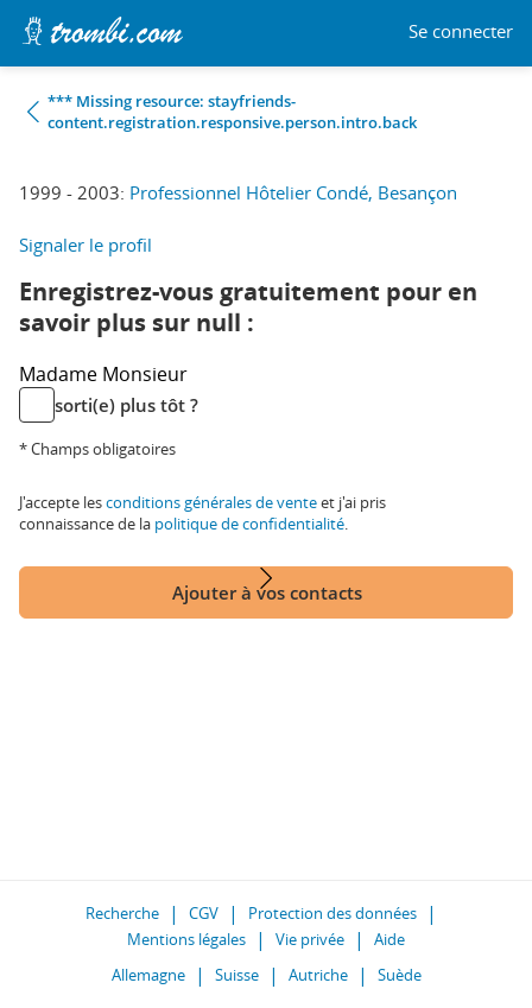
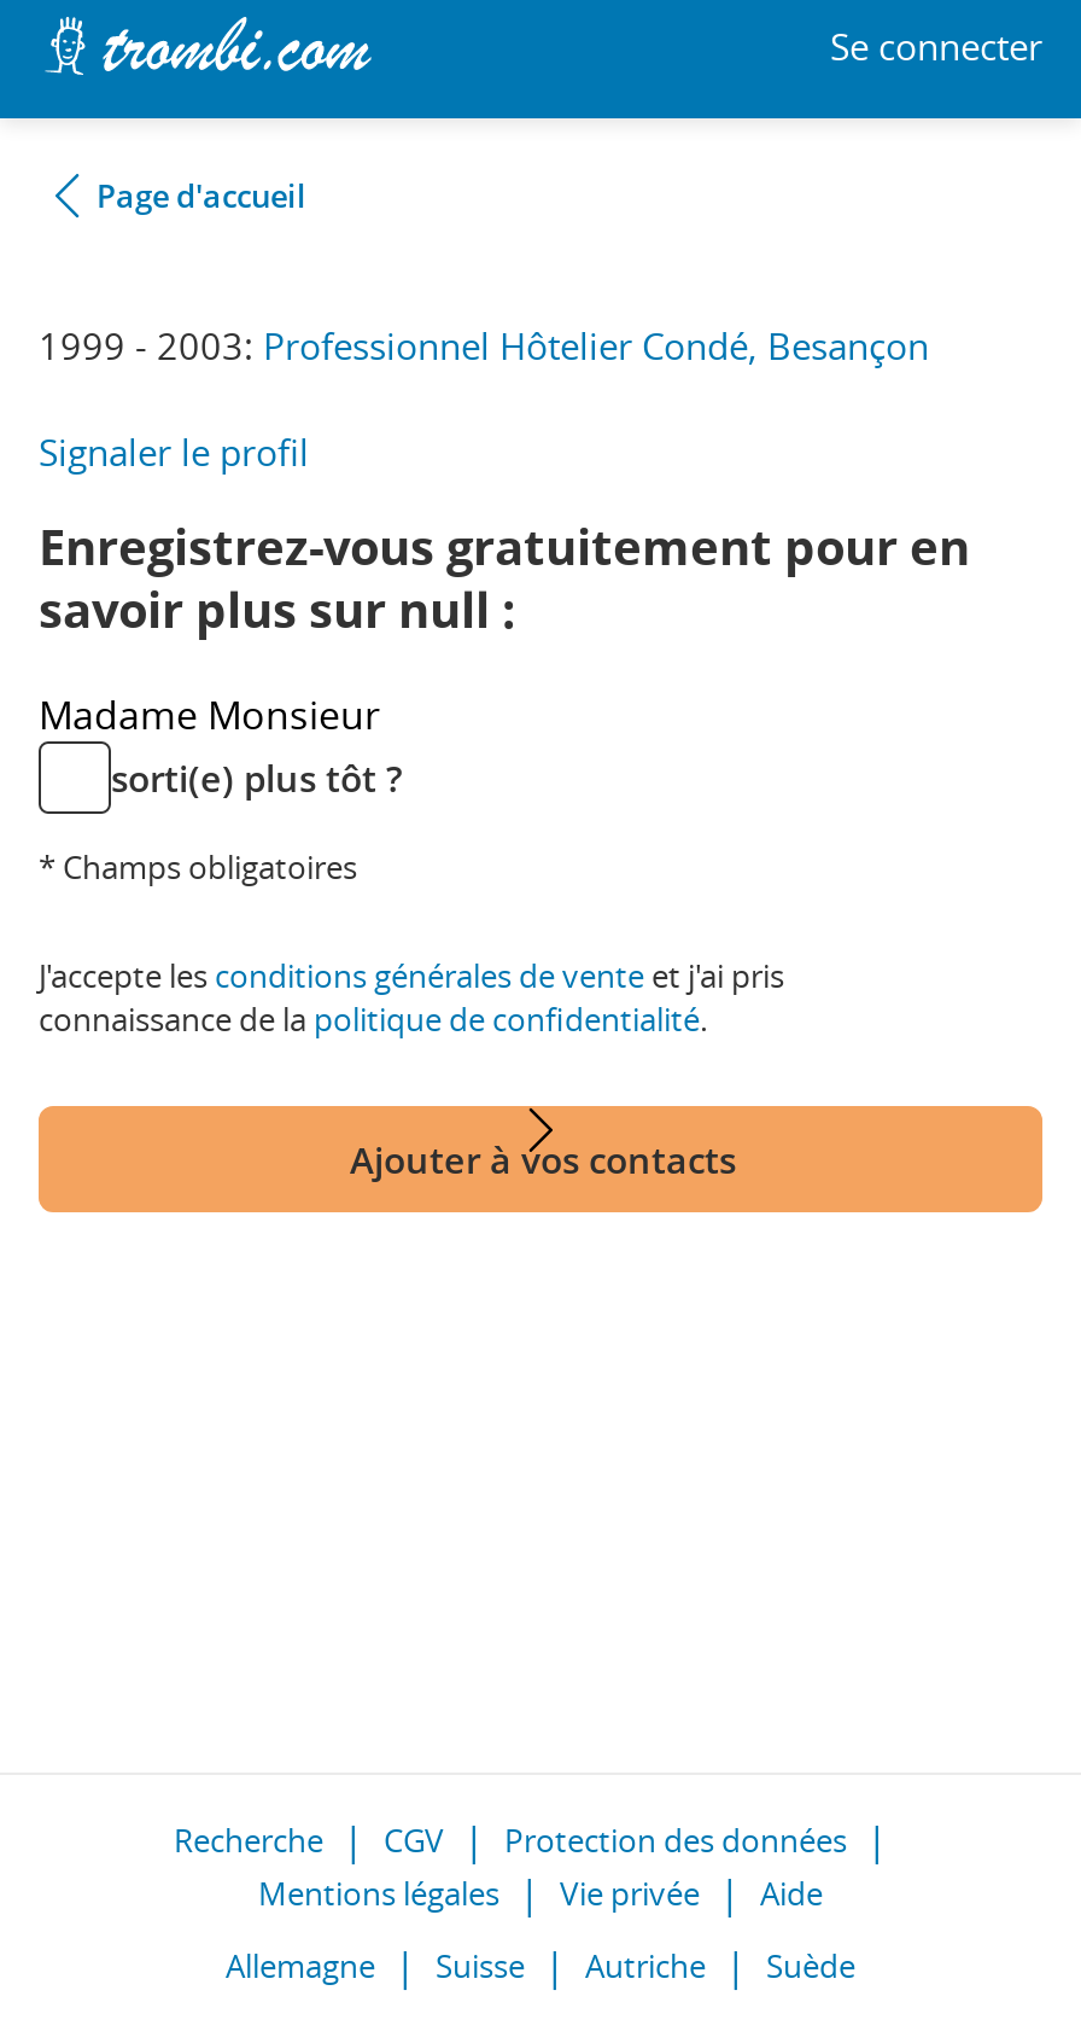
- *** Missing resource: stayfriends-
- content.registration.responsive.person.intro.back
+ Page d'accueil
